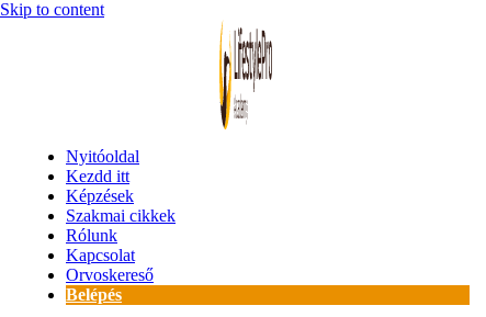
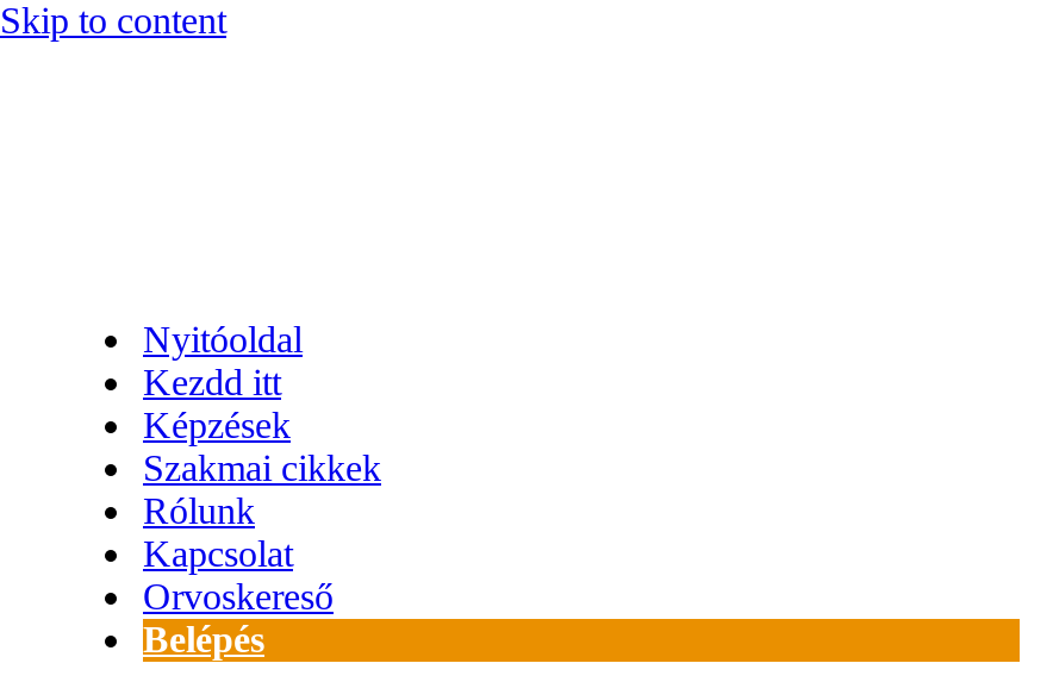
- [image]
